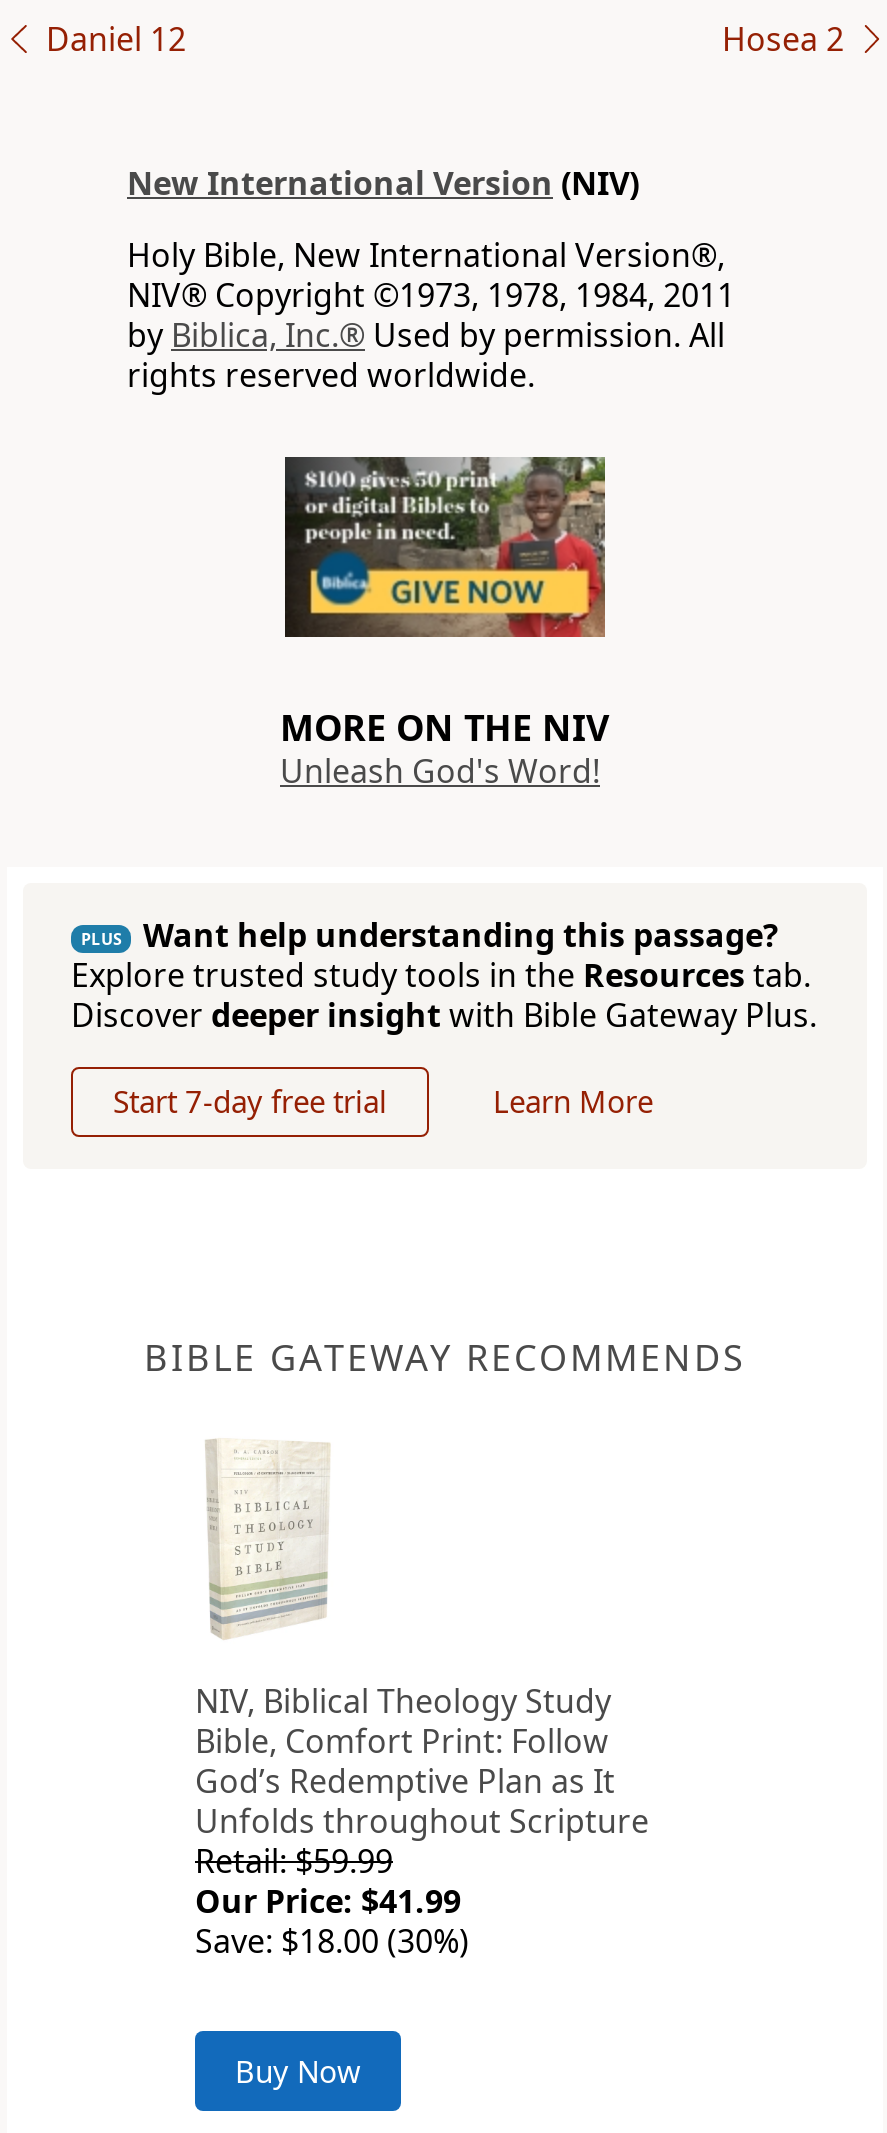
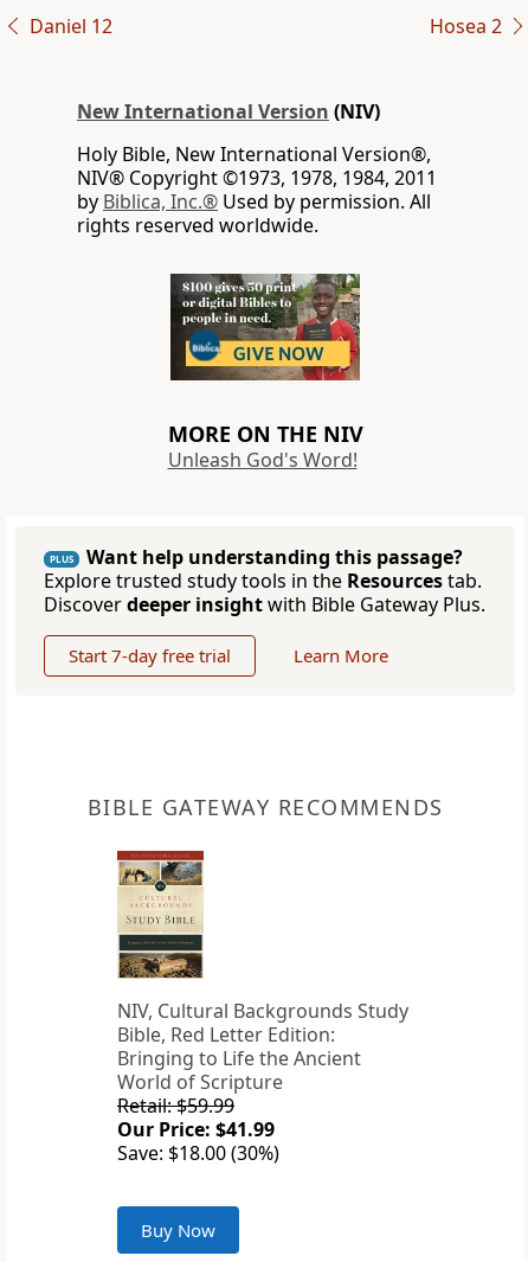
- [image]
- NIV, Biblical Theology Study
- Bible, Comfort Print: Follow
- God’s Redemptive Plan as It
- Unfolds throughout Scripture
+ [image]
+ NIV, Cultural Backgrounds Study
+ Bible, Red Letter Edition:
+ Bringing to Life the Ancient
+ World of Scripture
